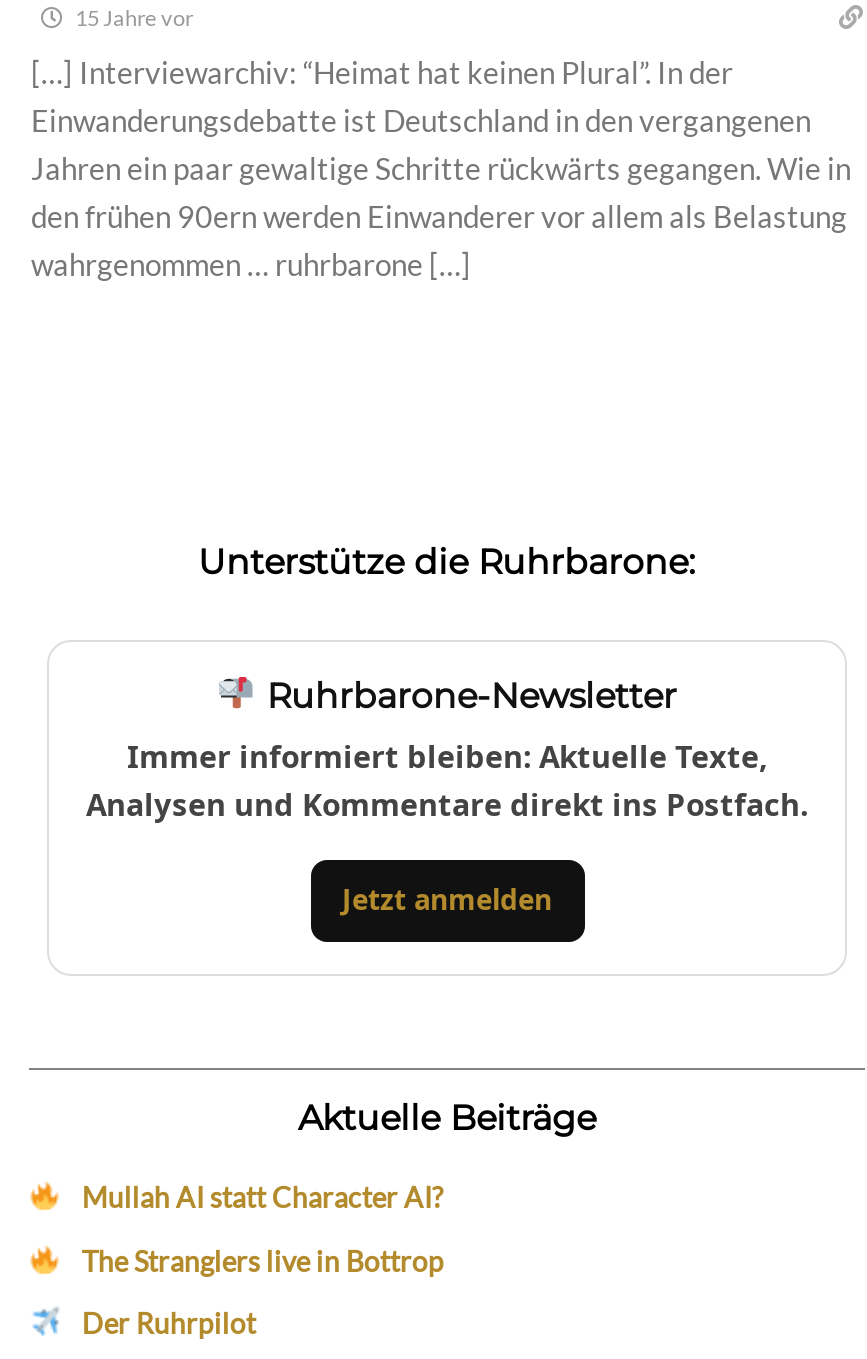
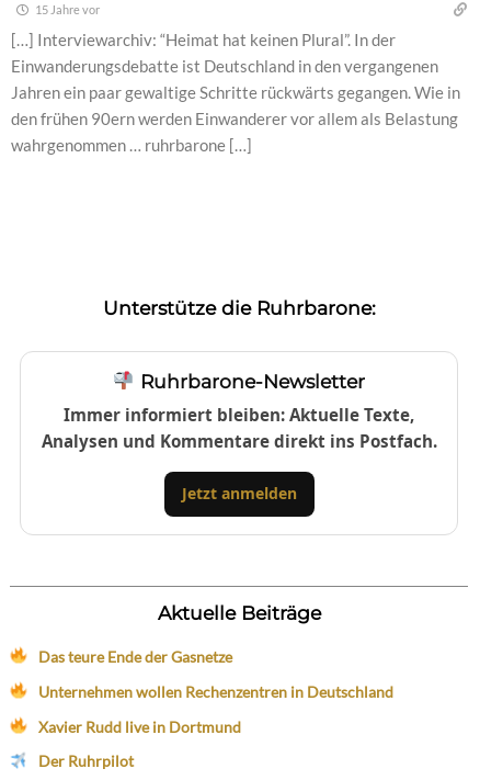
- Mullah AI statt Character AI?
- The Stranglers live in Bottrop
+ Das teure Ende der Gasnetze
+ Unternehmen wollen Rechenzentren in Deutschland
+ Xavier Rudd live in Dortmund
